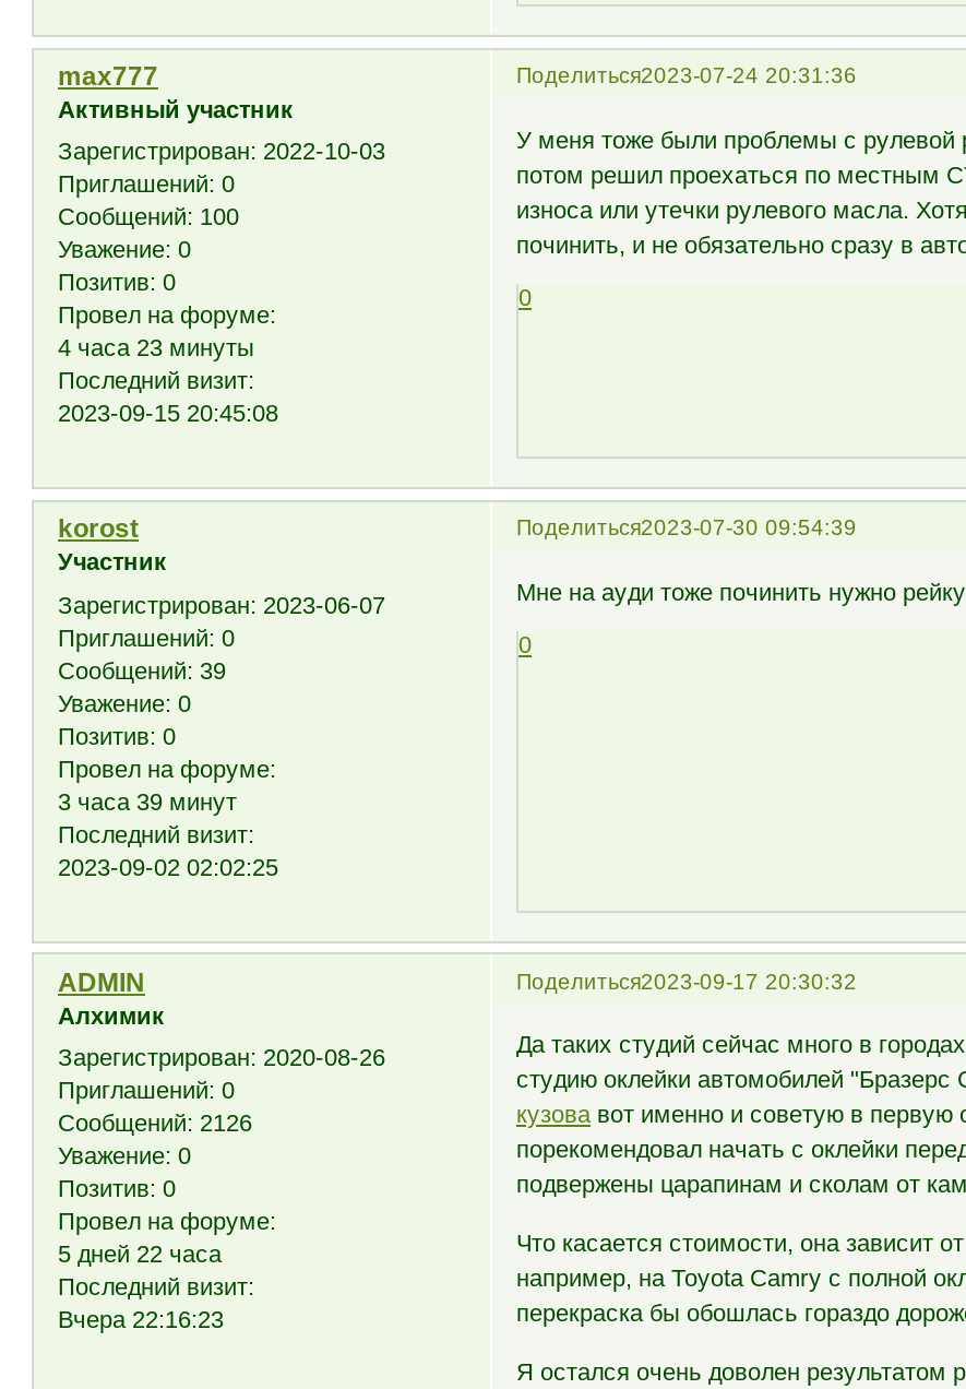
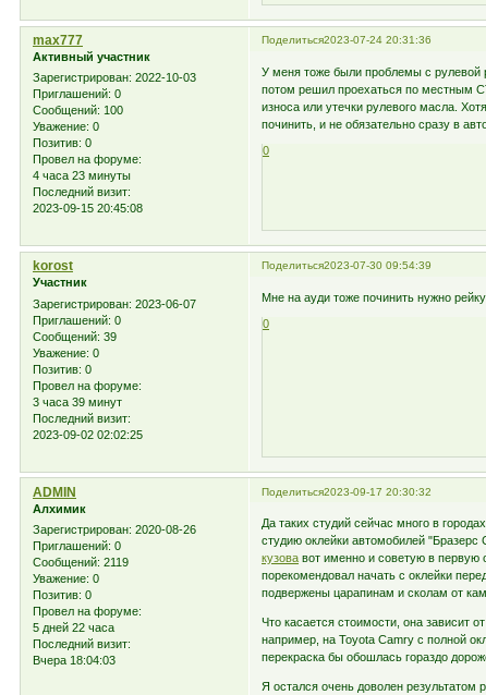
- Сообщений: 2126
+ Сообщений: 2119

- Вчера 22:16:23
+ Вчера 18:04:03
